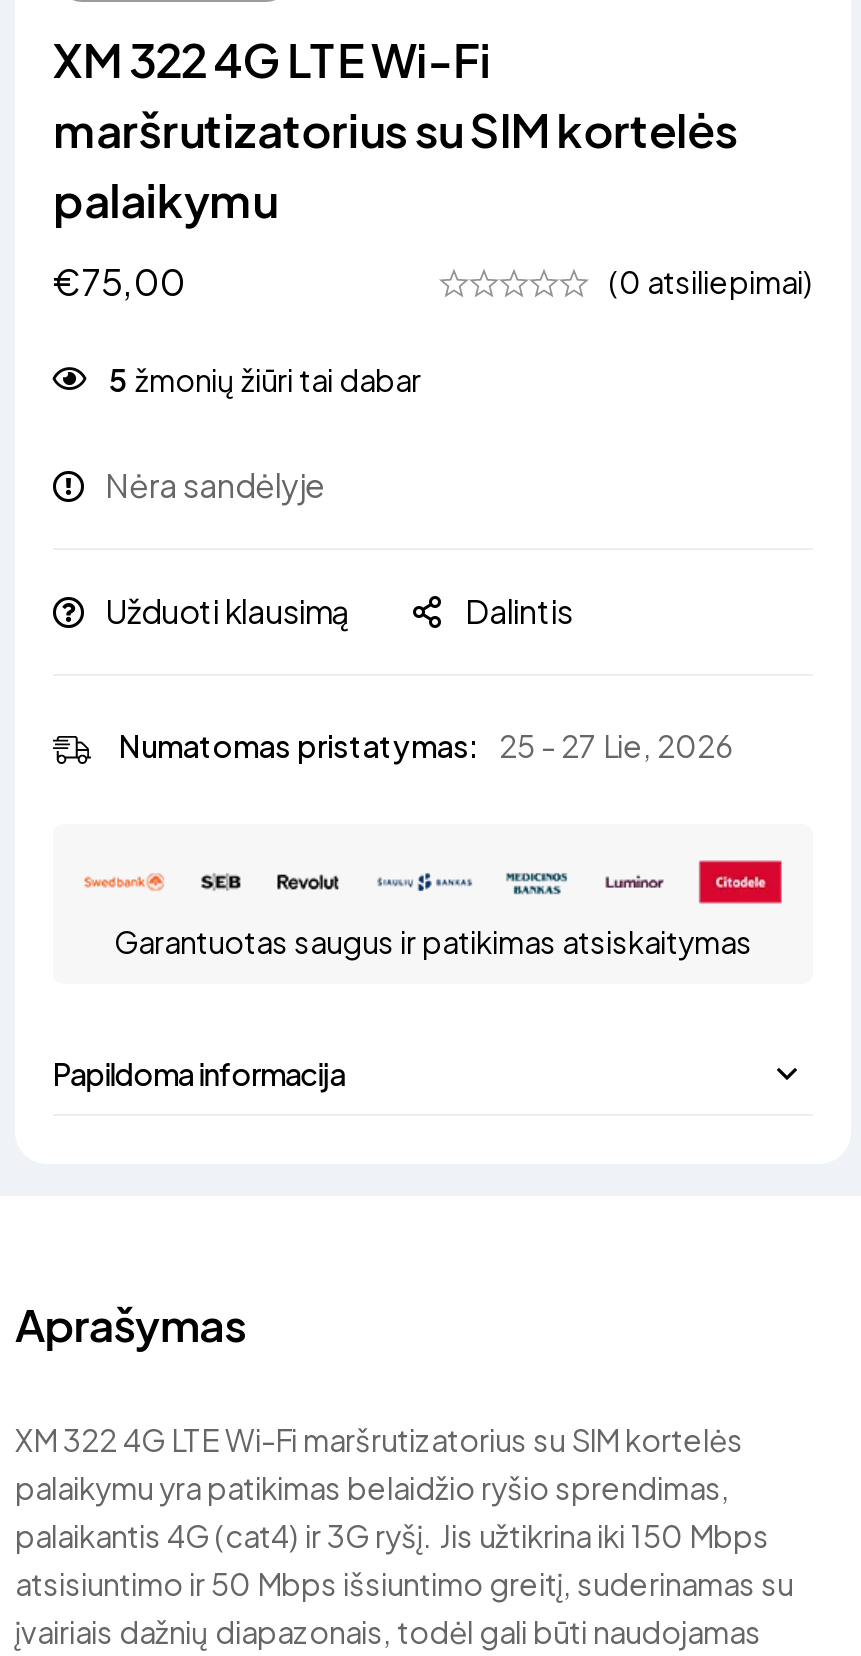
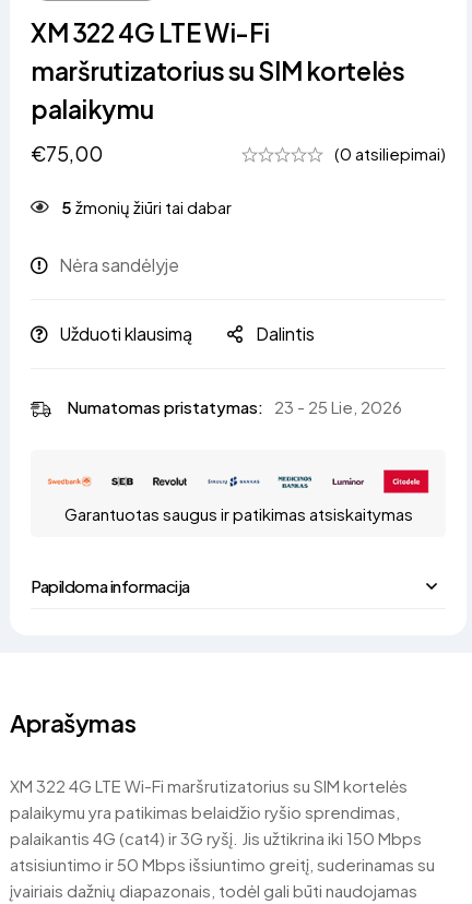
- Numatomas pristatymas: 25 - 27 Lie, 2026
+ Numatomas pristatymas: 23 - 25 Lie, 2026
